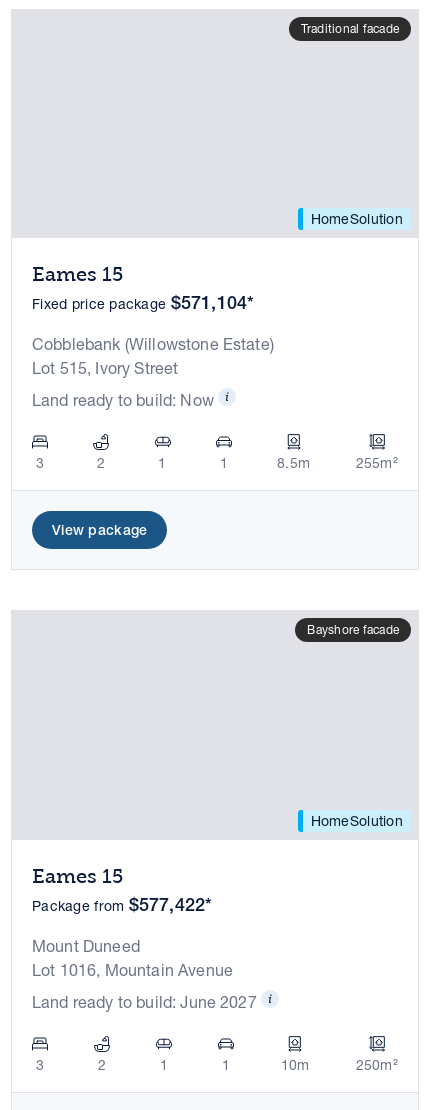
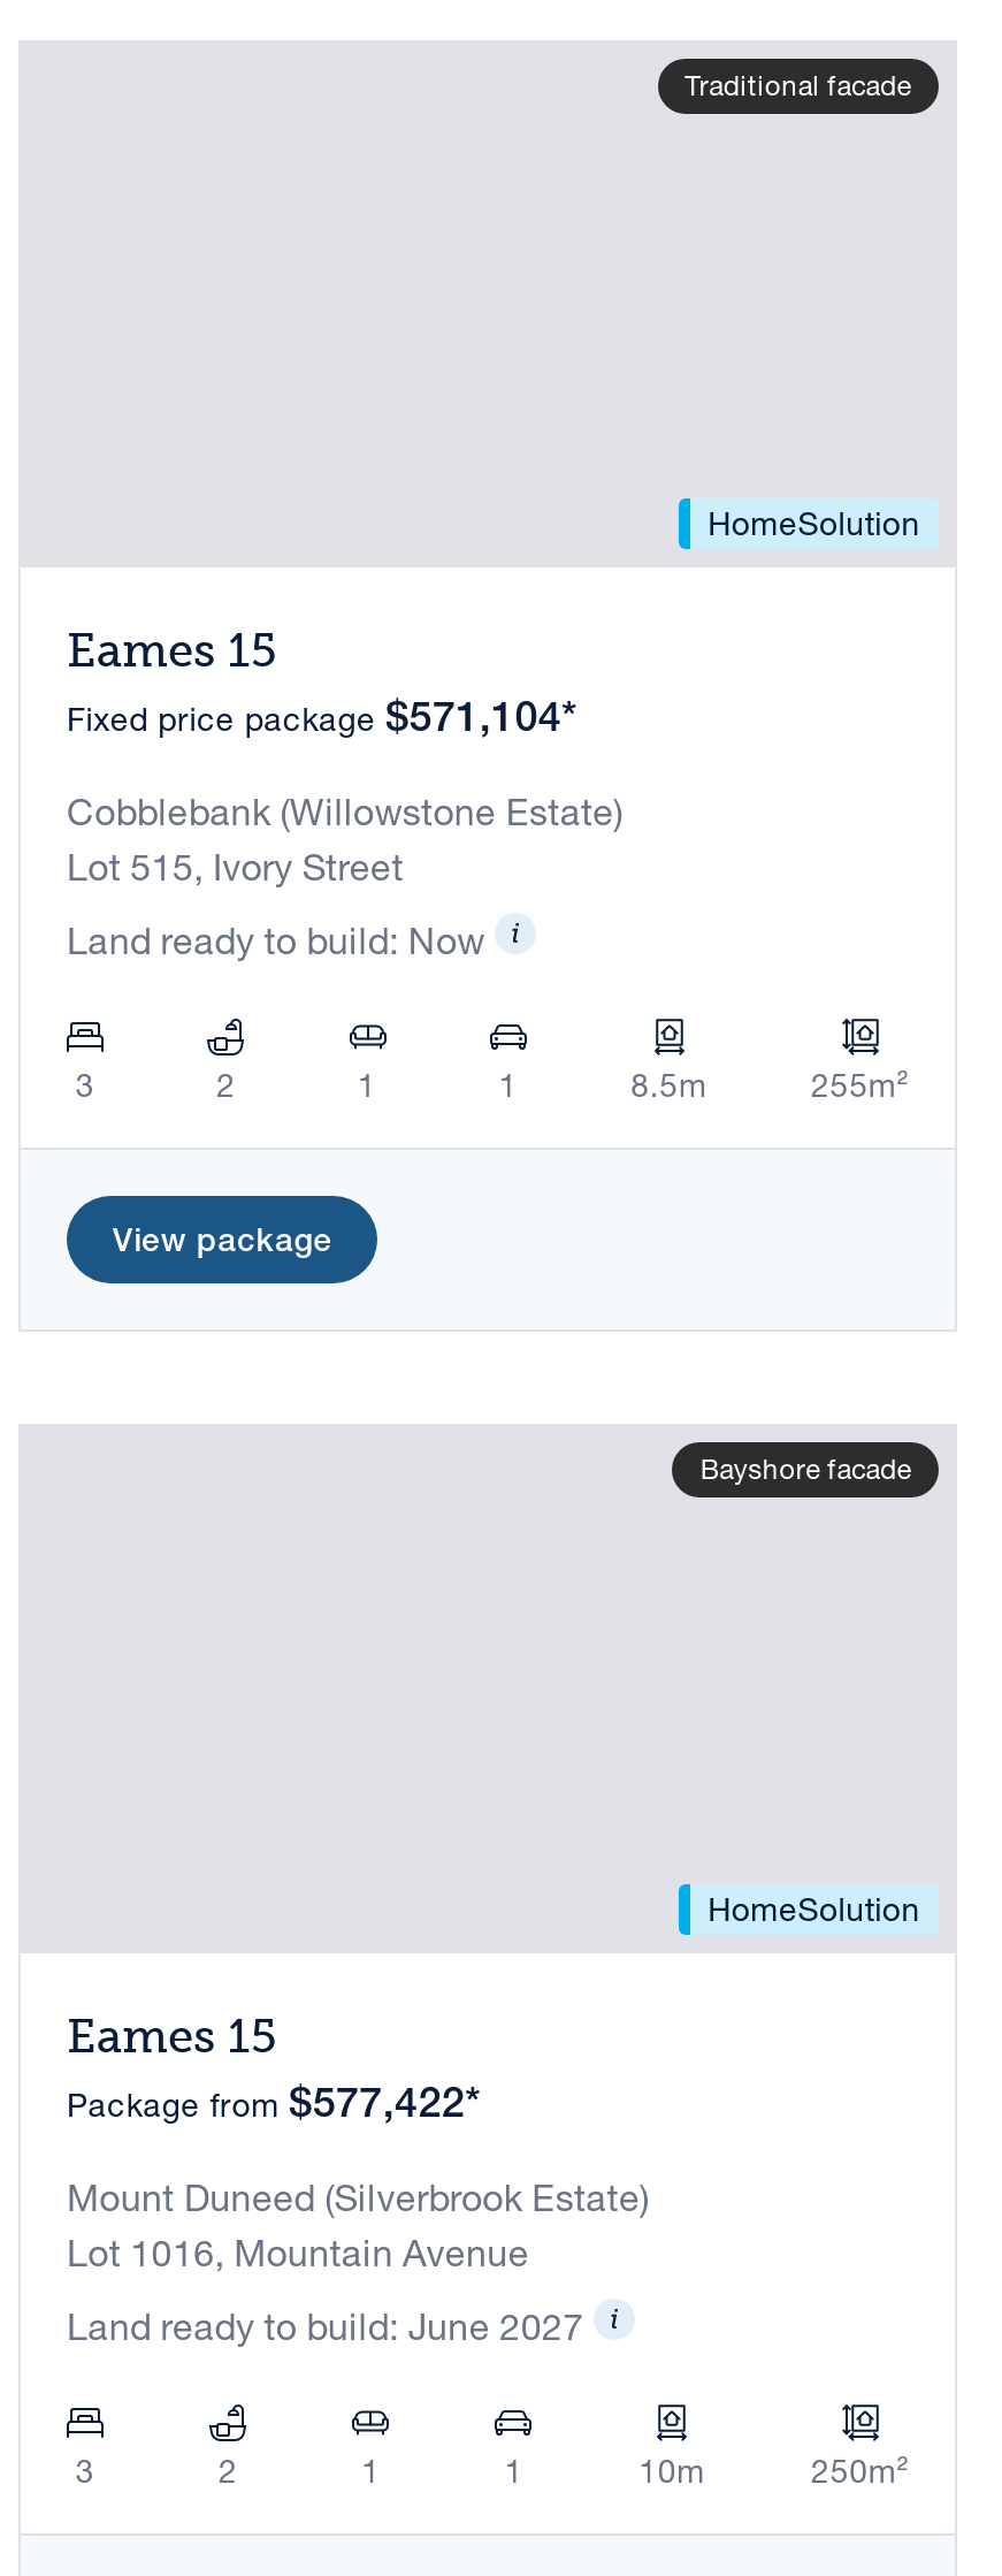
- Mount Duneed
+ Mount Duneed (Silverbrook Estate)
